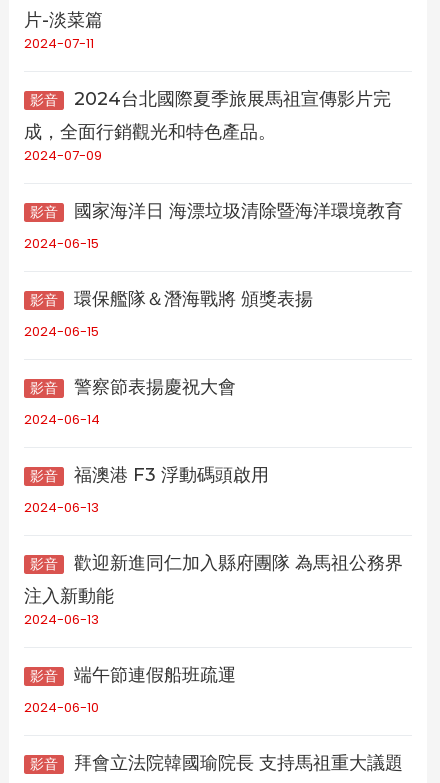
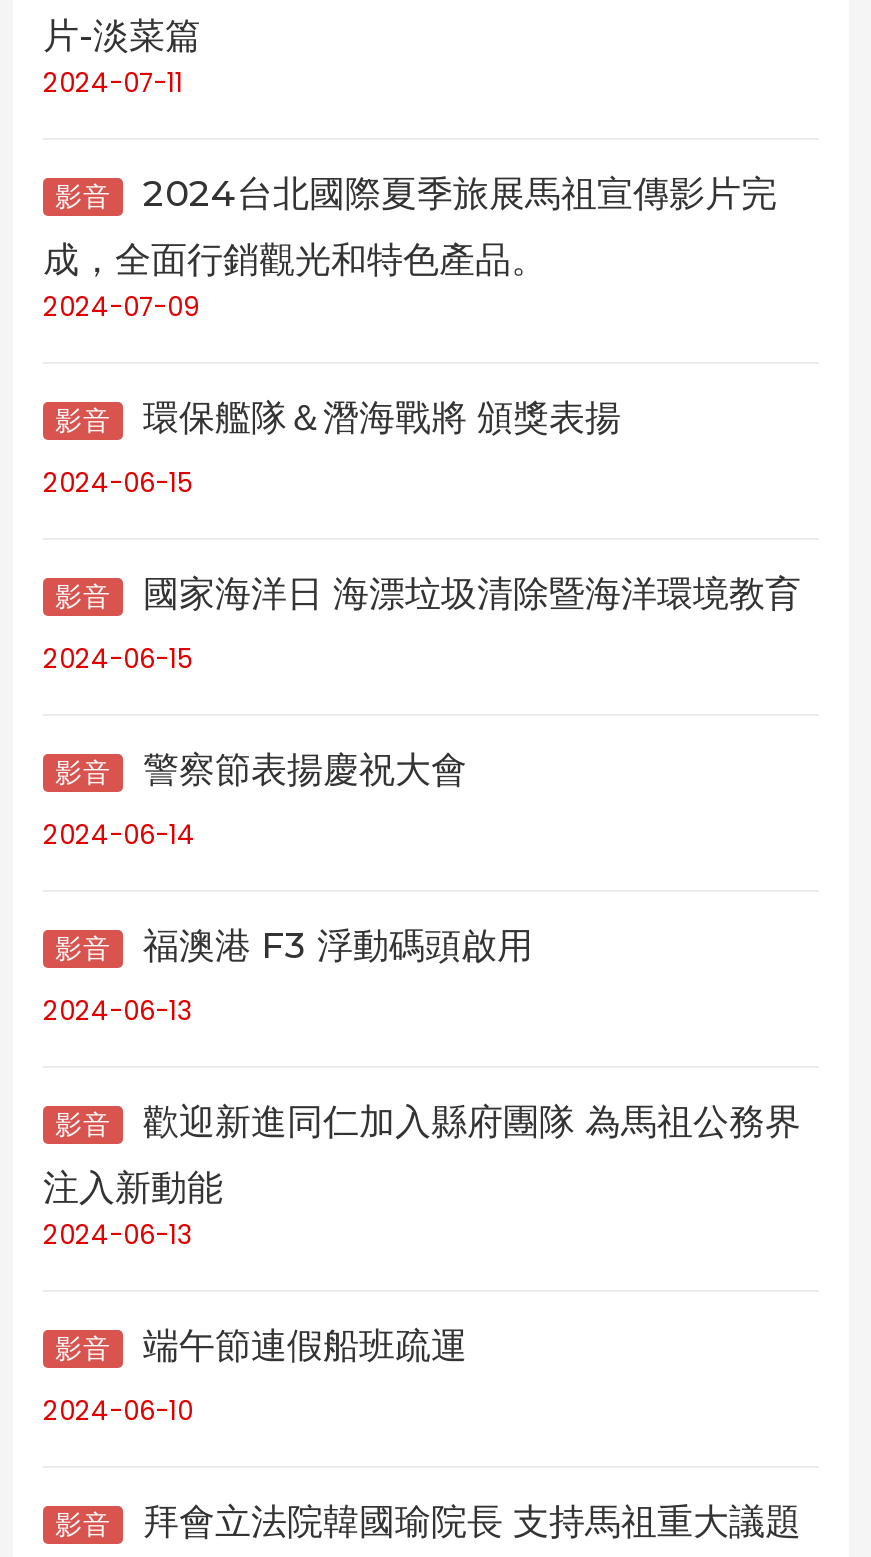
moved down: 國家海洋日 海漂垃圾清除暨海洋環境教育

moved up: 環保艦隊＆潛海戰將 頒獎表揚
